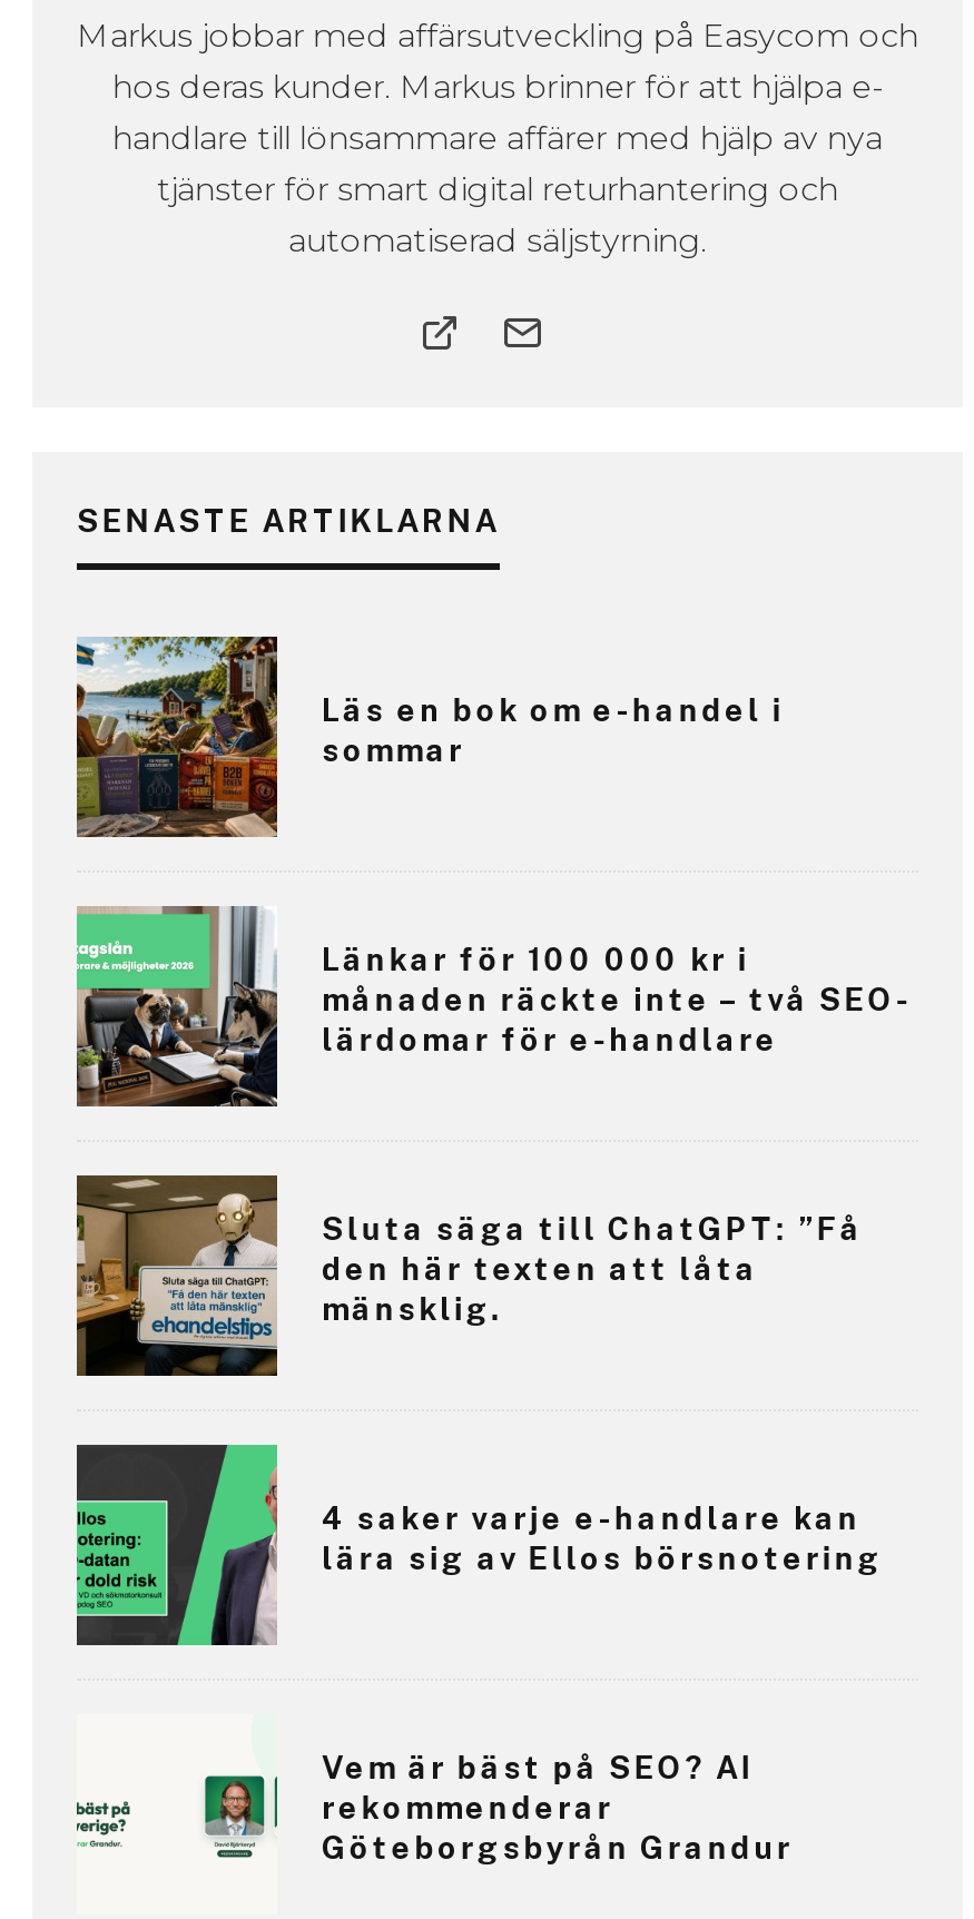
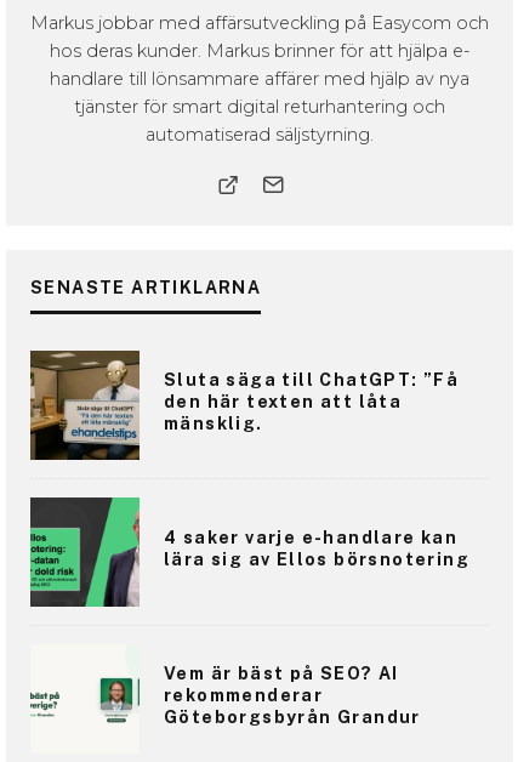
- [image]
- Läs en bok om e-handel i
- sommar

- [image]
- Länkar för 100 000 kr i
- månaden räckte inte – två SEO-
- lärdomar för e-handlare
